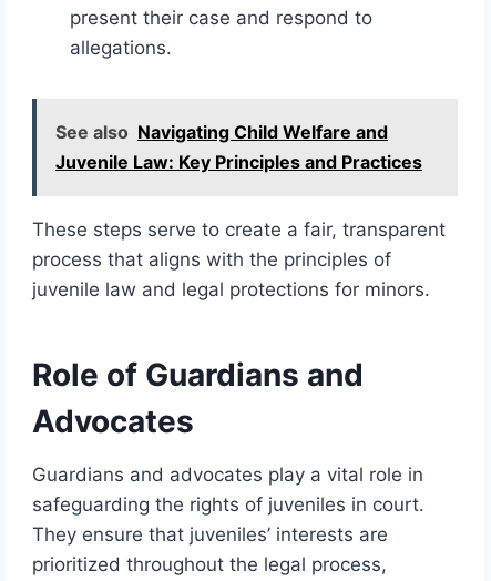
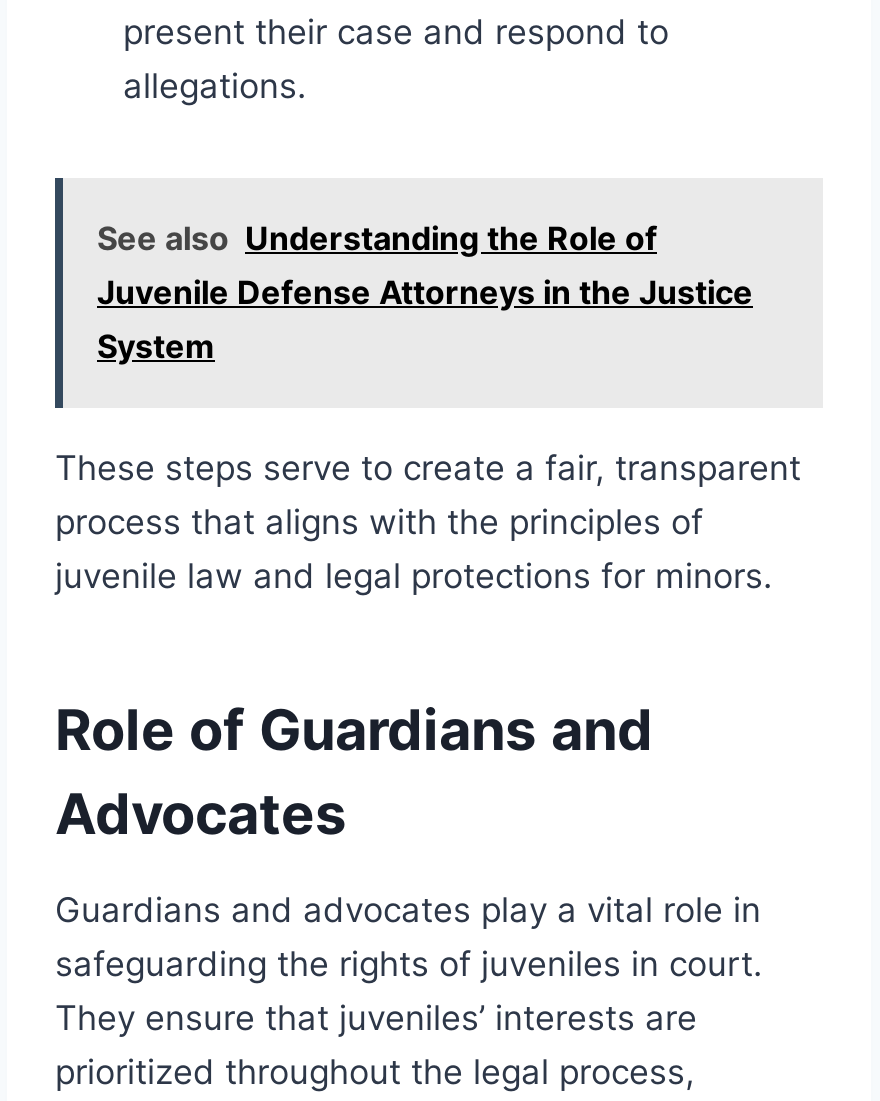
- See also Navigating Child Welfare and
- Juvenile Law: Key Principles and Practices
+ See also Understanding the Role of
+ Juvenile Defense Attorneys in the Justice
+ System
